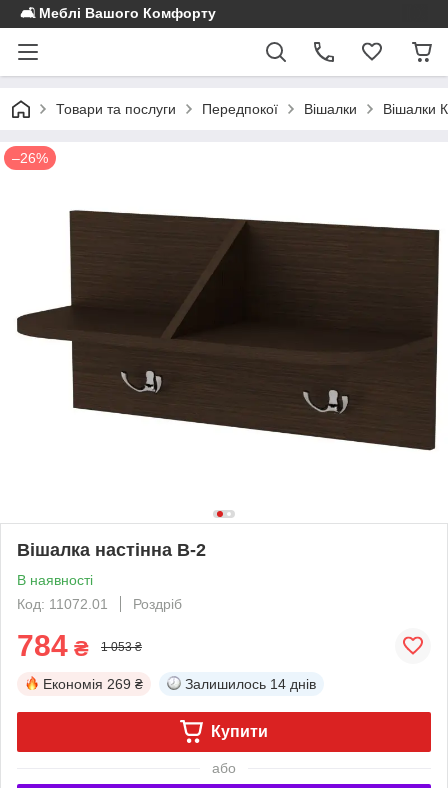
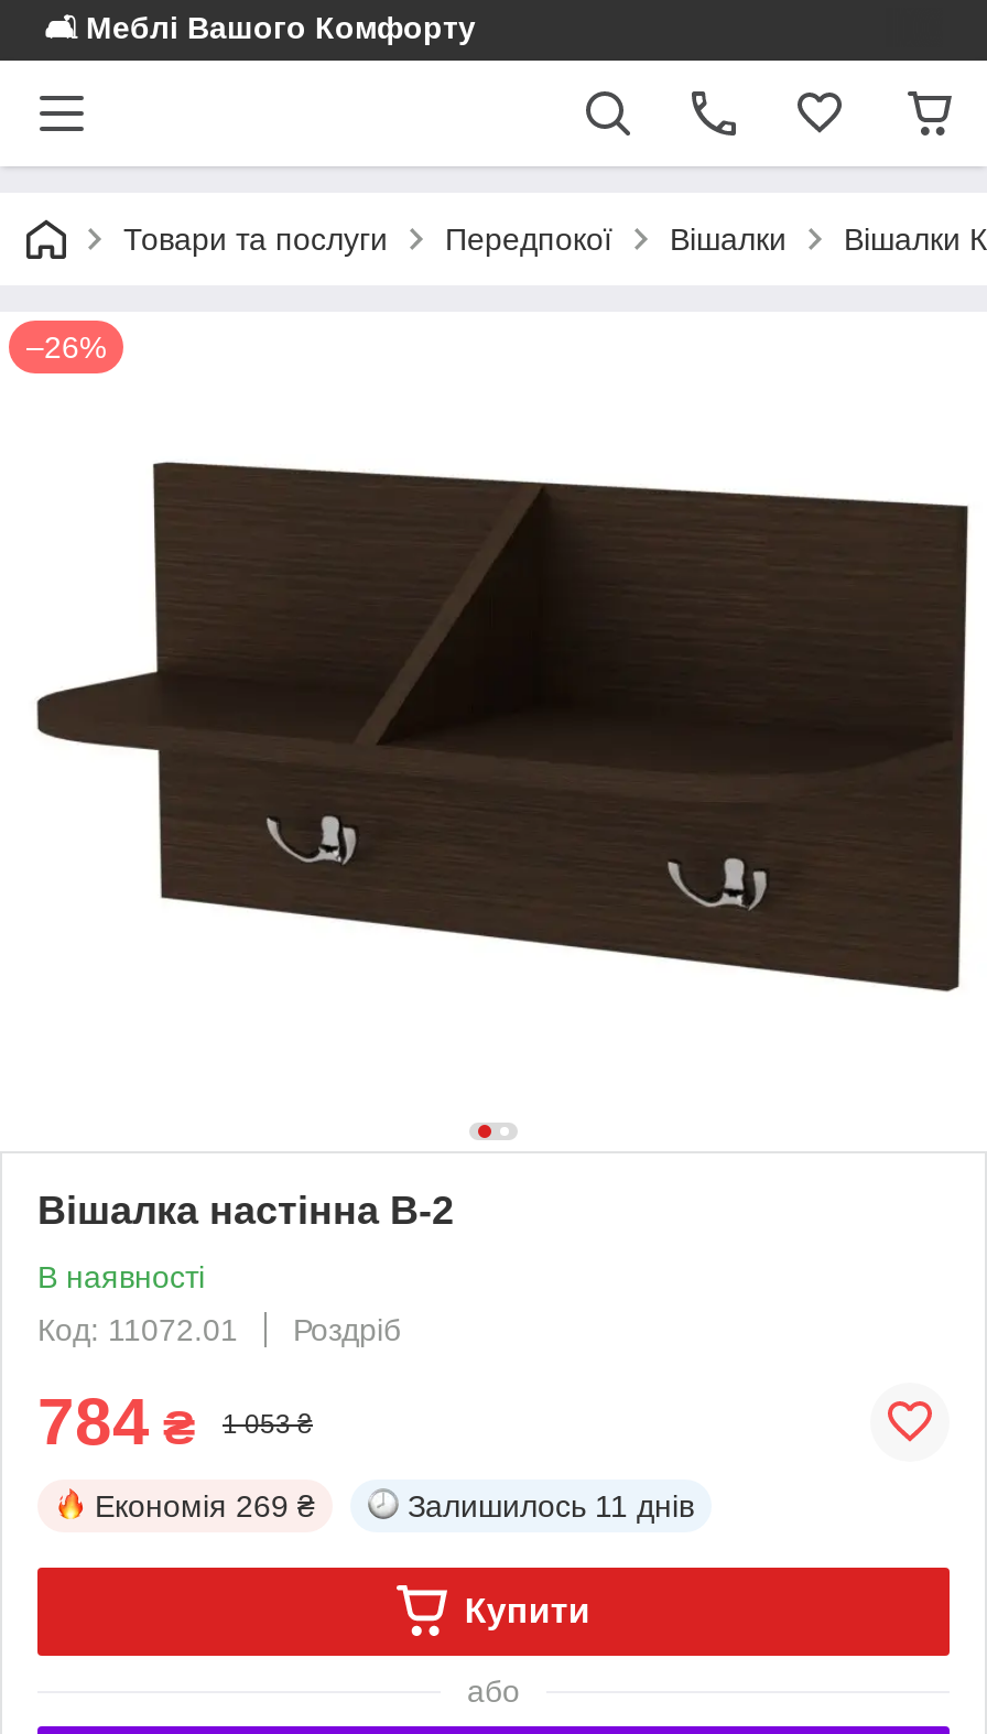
- Залишилось 14 днів
+ Залишилось 11 днів
